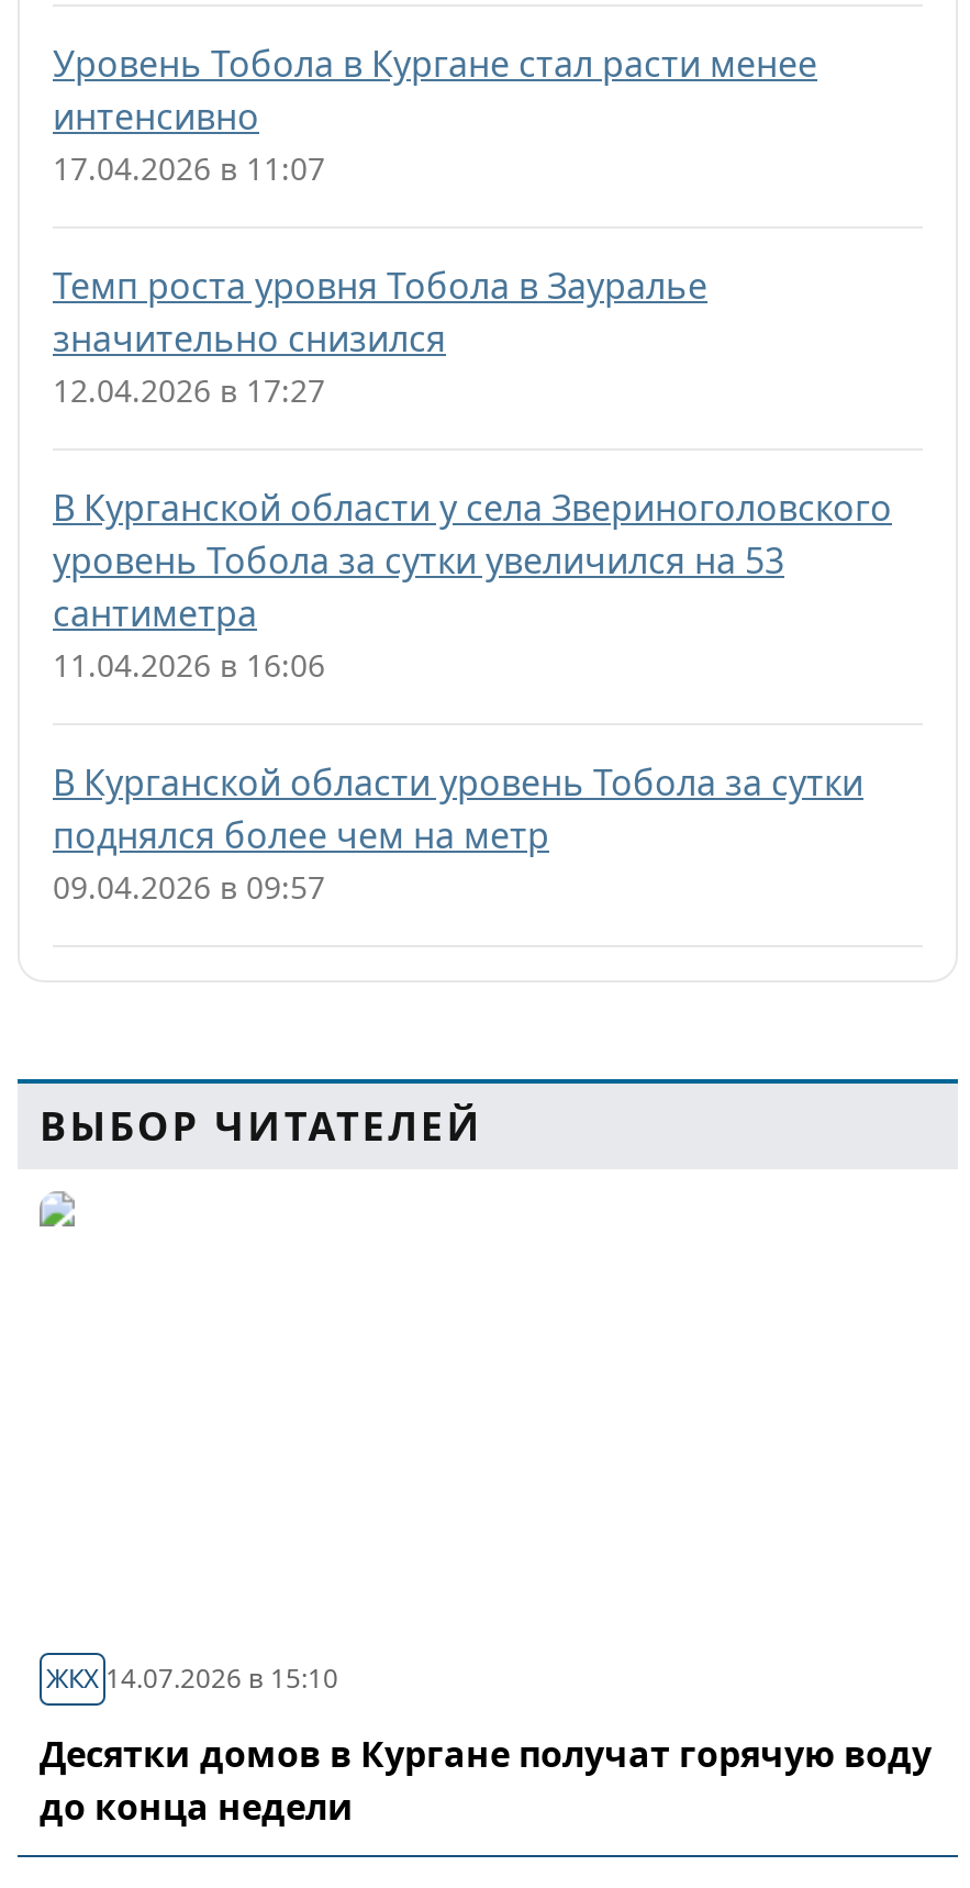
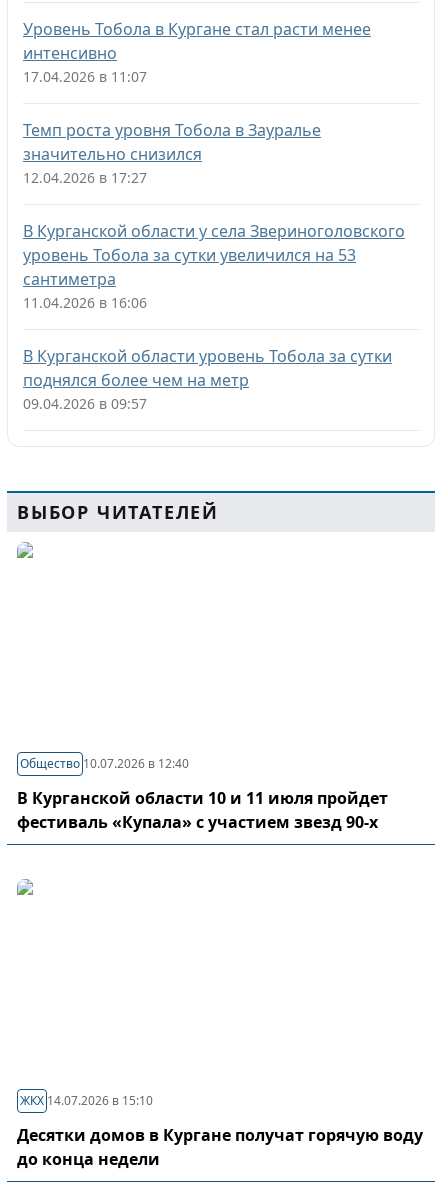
+ Общество 10.07.2026 в 12:40
+ В Курганской области 10 и 11 июля пройдет
+ фестиваль «Купала» с участием звезд 90-х
